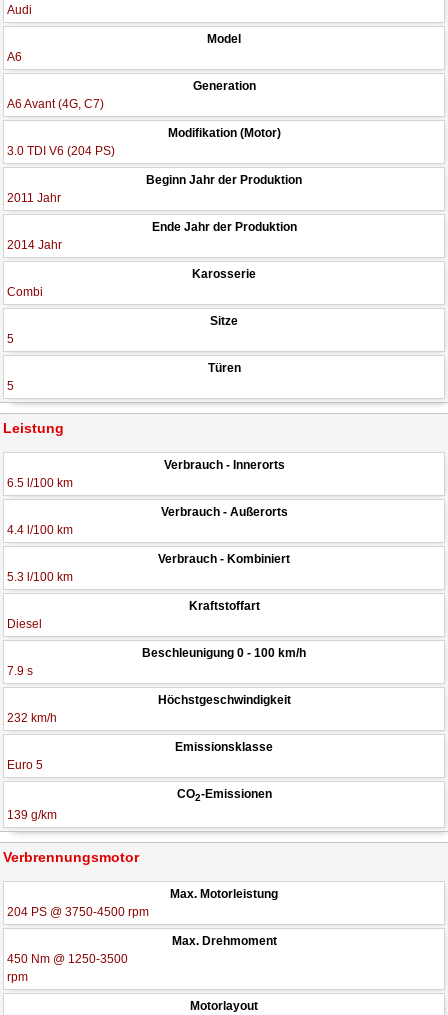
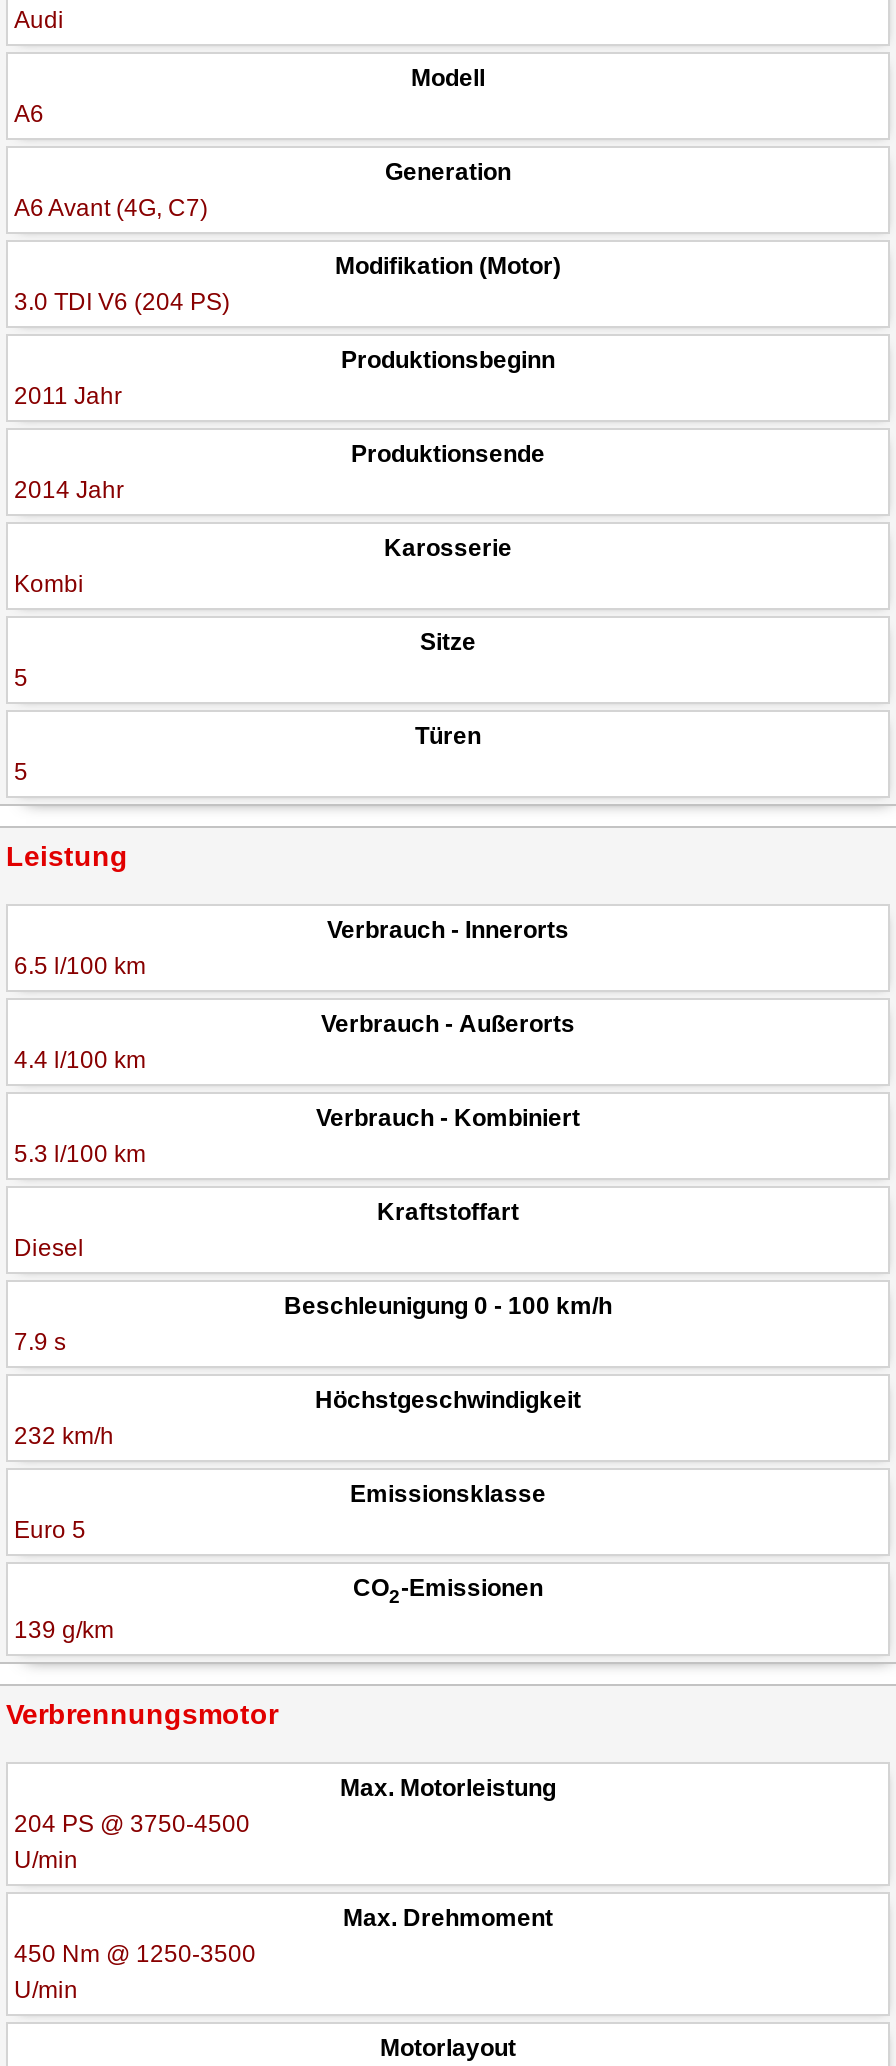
- Model
+ Modell

- Beginn Jahr der Produktion
+ Produktionsbeginn

- Ende Jahr der Produktion
+ Produktionsende

- Combi
+ Kombi

- 204 PS @ 3750-4500 rpm
+ 204 PS @ 3750-4500
+ U/min

- rpm
+ U/min
